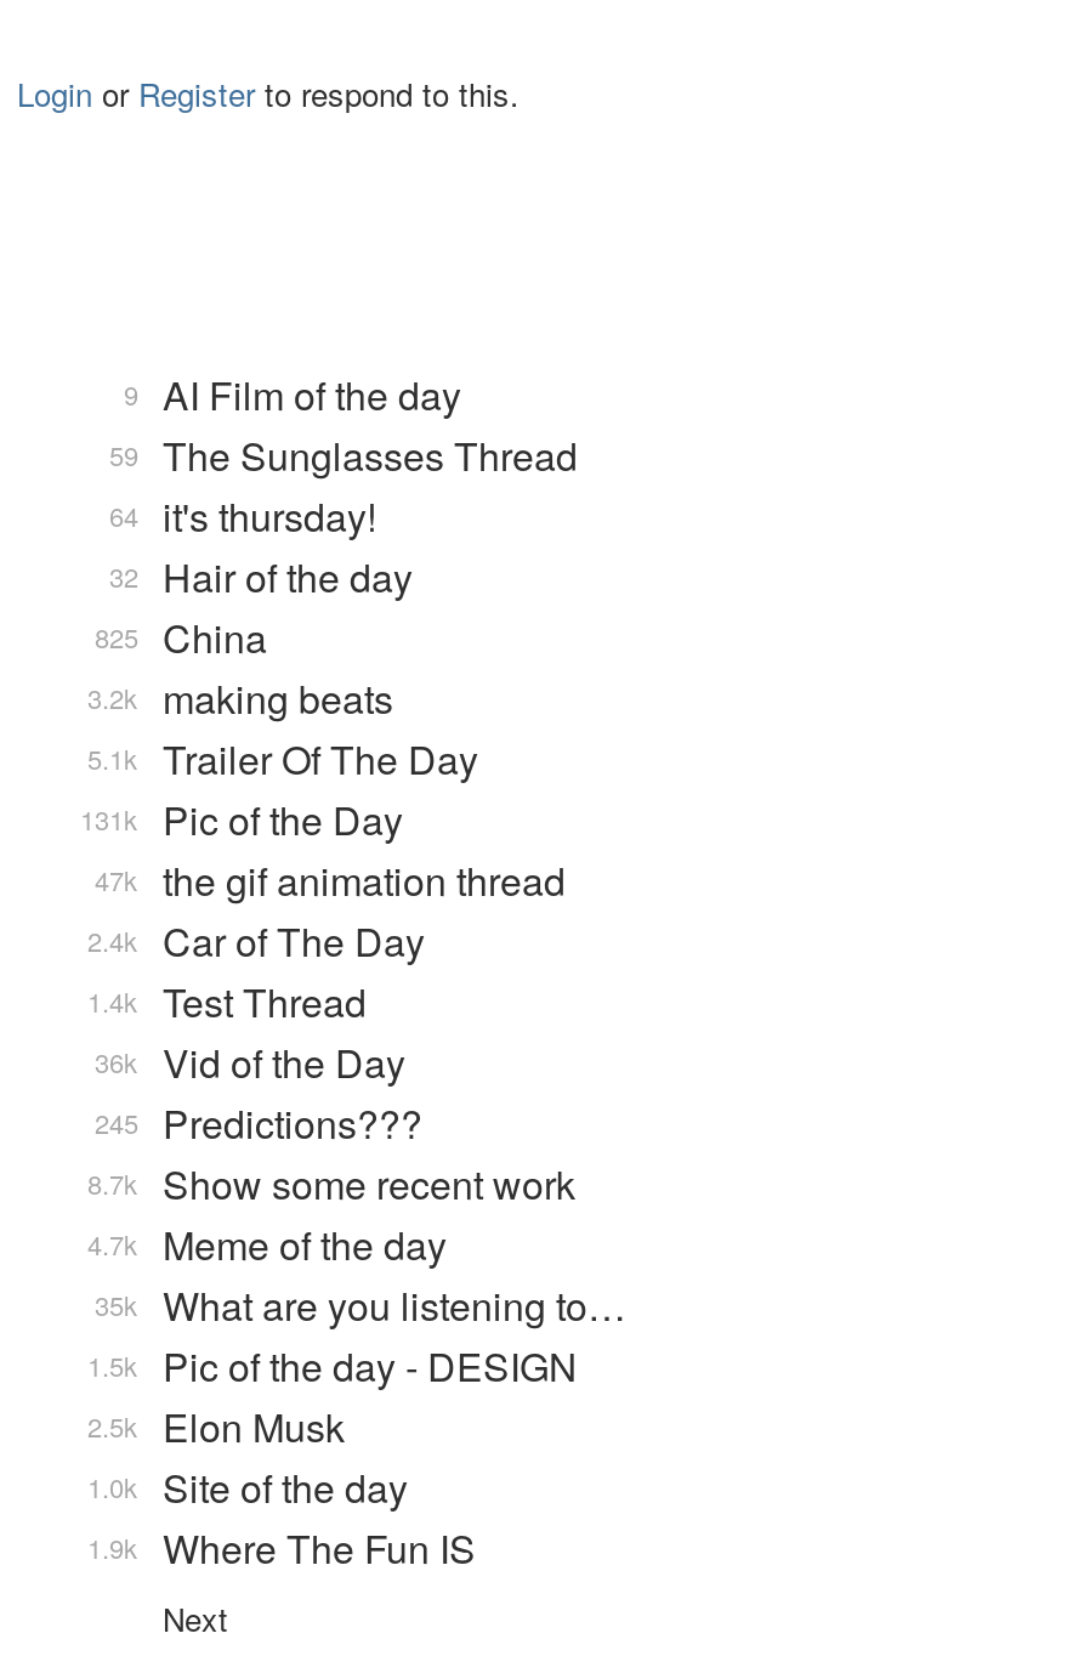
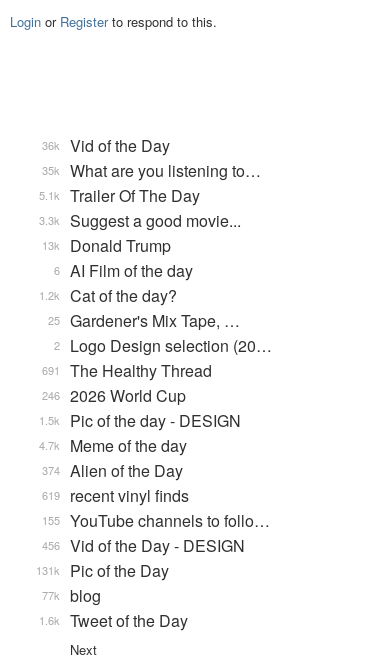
- 9
- The Sunglasses Thread
- 59
- it's thursday!
- 64
- Hair of the day
- 32
- China
- 825
- making beats
- 3.2k
- the gif animation thread
- 47k
- Car of The Day
- 2.4k
- Test Thread
- 1.4k

moved down: AI Film of the day

moved down: Trailer Of The Day | 5.1k

moved down: Pic of the Day | 131k

moved up: Vid of the Day | 36k

- Predictions???
- 245
- Show some recent work
- 8.7k

moved down: Meme of the day | 4.7k

moved up: What are you listening to… | 35k

+ Suggest a good movie...
+ 3.3k
+ Donald Trump
+ 13k
+ 6
+ Cat of the day?
+ 1.2k
+ Gardener's Mix Tape, …
+ 25
+ Logo Design selection (20…
+ 2
+ The Healthy Thread
+ 691
+ 2026 World Cup
+ 246

moved up: Pic of the day - DESIGN | 1.5k

- Elon Musk
- 2.5k
- Site of the day
- 1.0k
- Where The Fun IS
- 1.9k
+ Alien of the Day
+ 374
+ recent vinyl finds
+ 619
+ YouTube channels to follo…
+ 155
+ Vid of the Day - DESIGN
+ 456
+ blog
+ 77k
+ Tweet of the Day
+ 1.6k
